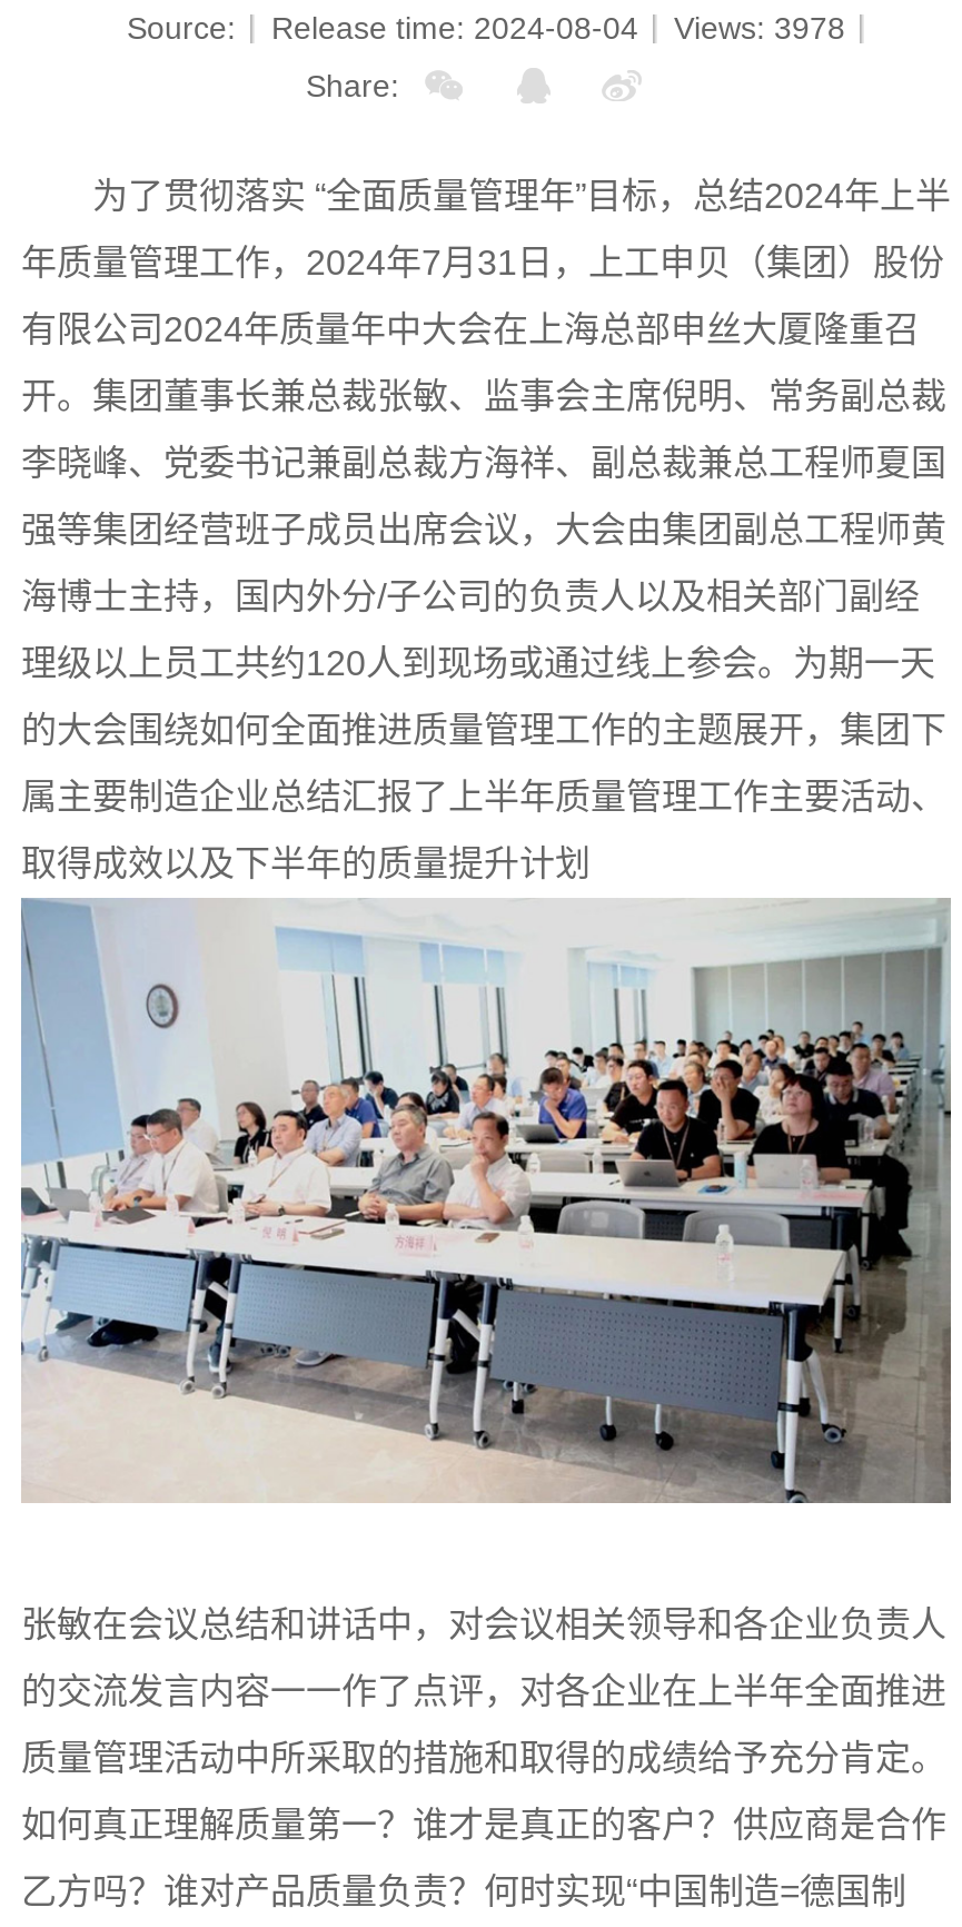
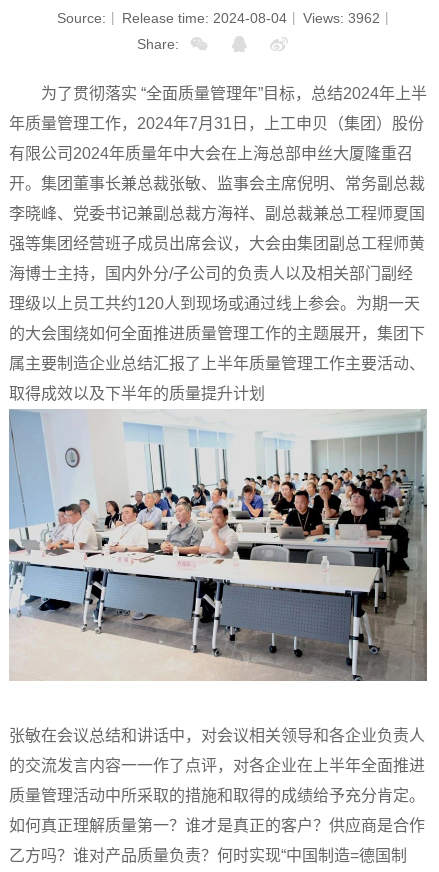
- Source: Release time: 2024-08-04 Views: 3978
+ Source: Release time: 2024-08-04 Views: 3962
